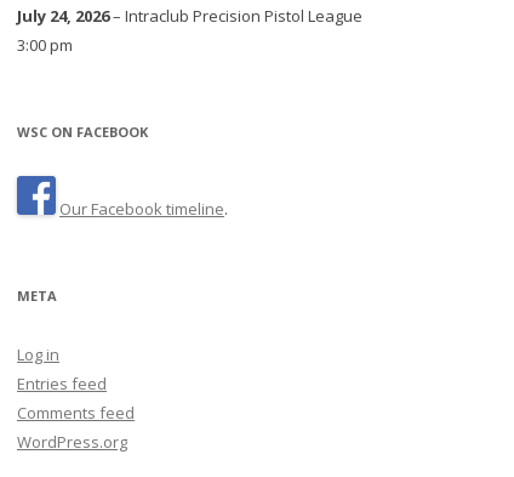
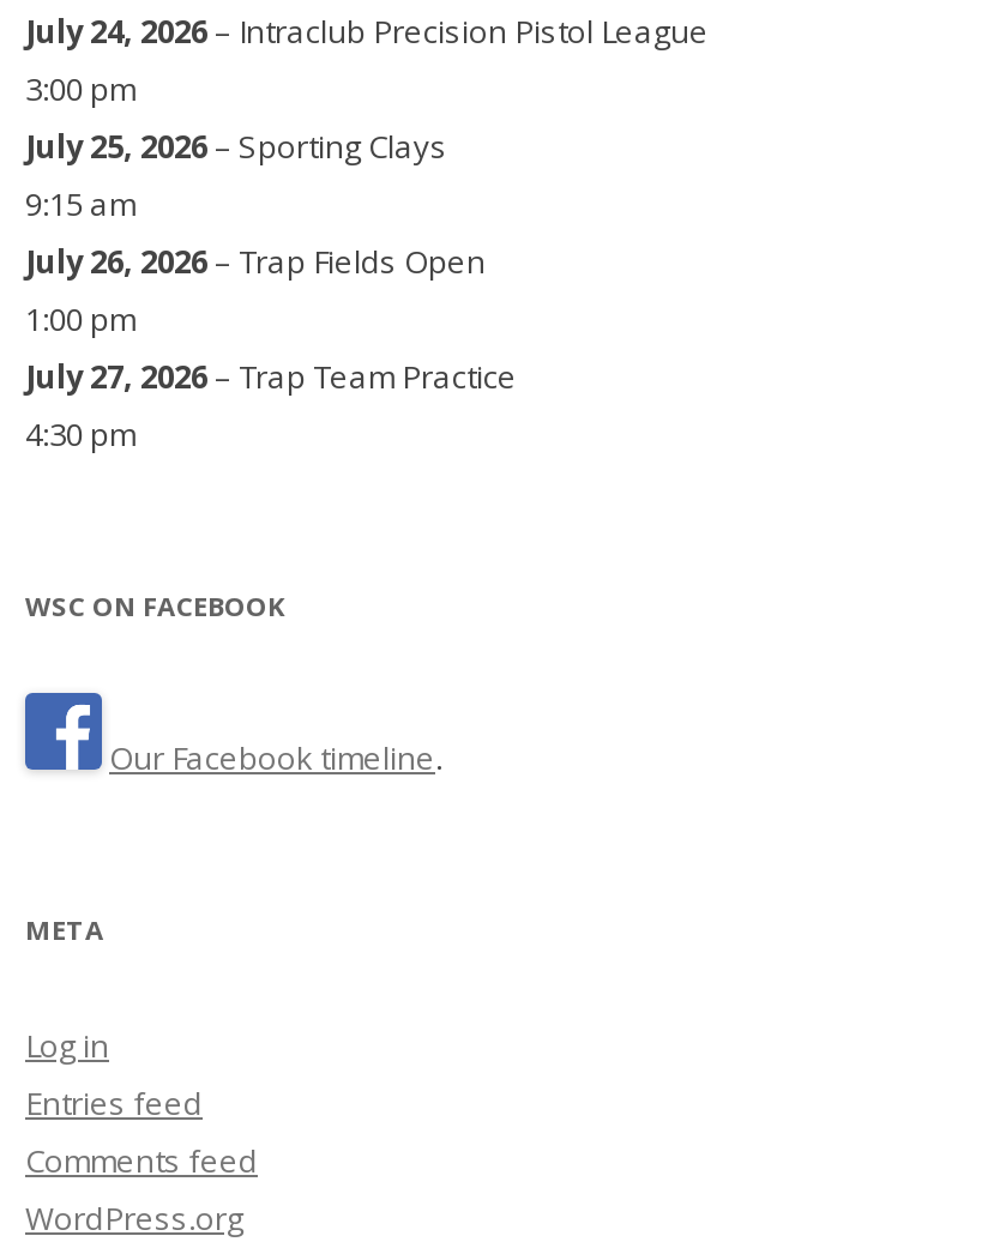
+ July 25, 2026 – Sporting Clays
+ 9:15 am
+ July 26, 2026 – Trap Fields Open
+ 1:00 pm
+ July 27, 2026 – Trap Team Practice
+ 4:30 pm
